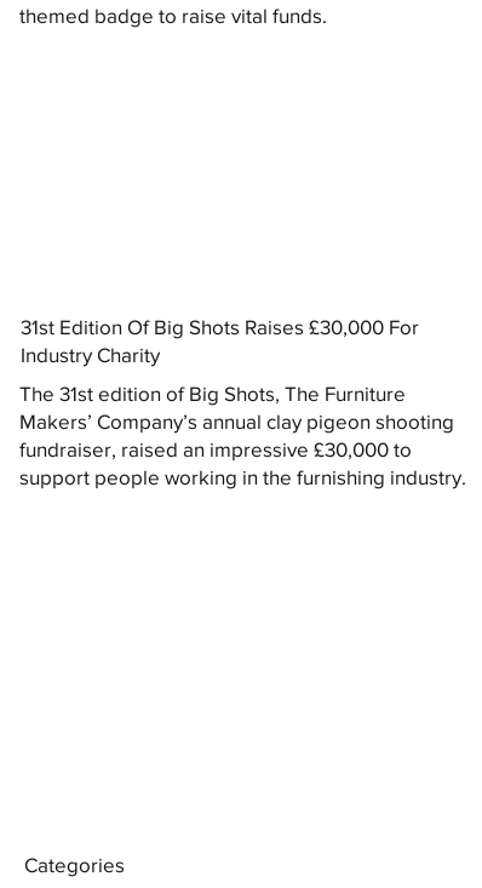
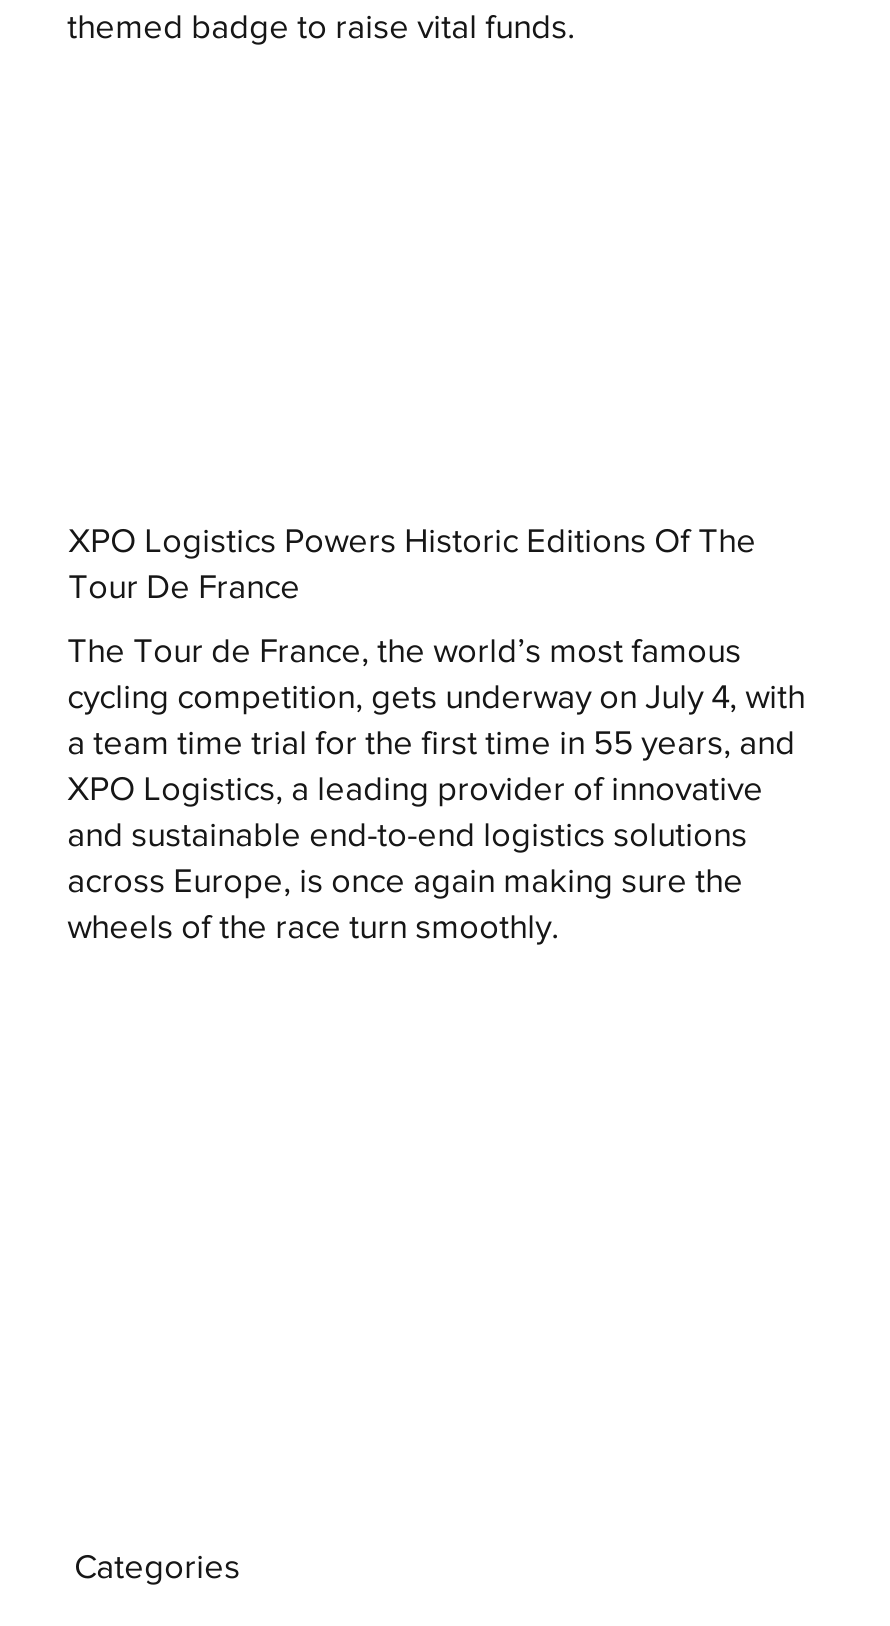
- 31st Edition Of Big Shots Raises £30,000 For
- Industry Charity
+ XPO Logistics Powers Historic Editions Of The
+ Tour De France

- The 31st edition of Big Shots, The Furniture
- Makers’ Company’s annual clay pigeon shooting
- fundraiser, raised an impressive £30,000 to
- support people working in the furnishing industry.
+ The Tour de France, the world’s most famous
+ cycling competition, gets underway on July 4, with
+ a team time trial for the first time in 55 years, and
+ XPO Logistics, a leading provider of innovative
+ and sustainable end-to-end logistics solutions
+ across Europe, is once again making sure the
+ wheels of the race turn smoothly.
